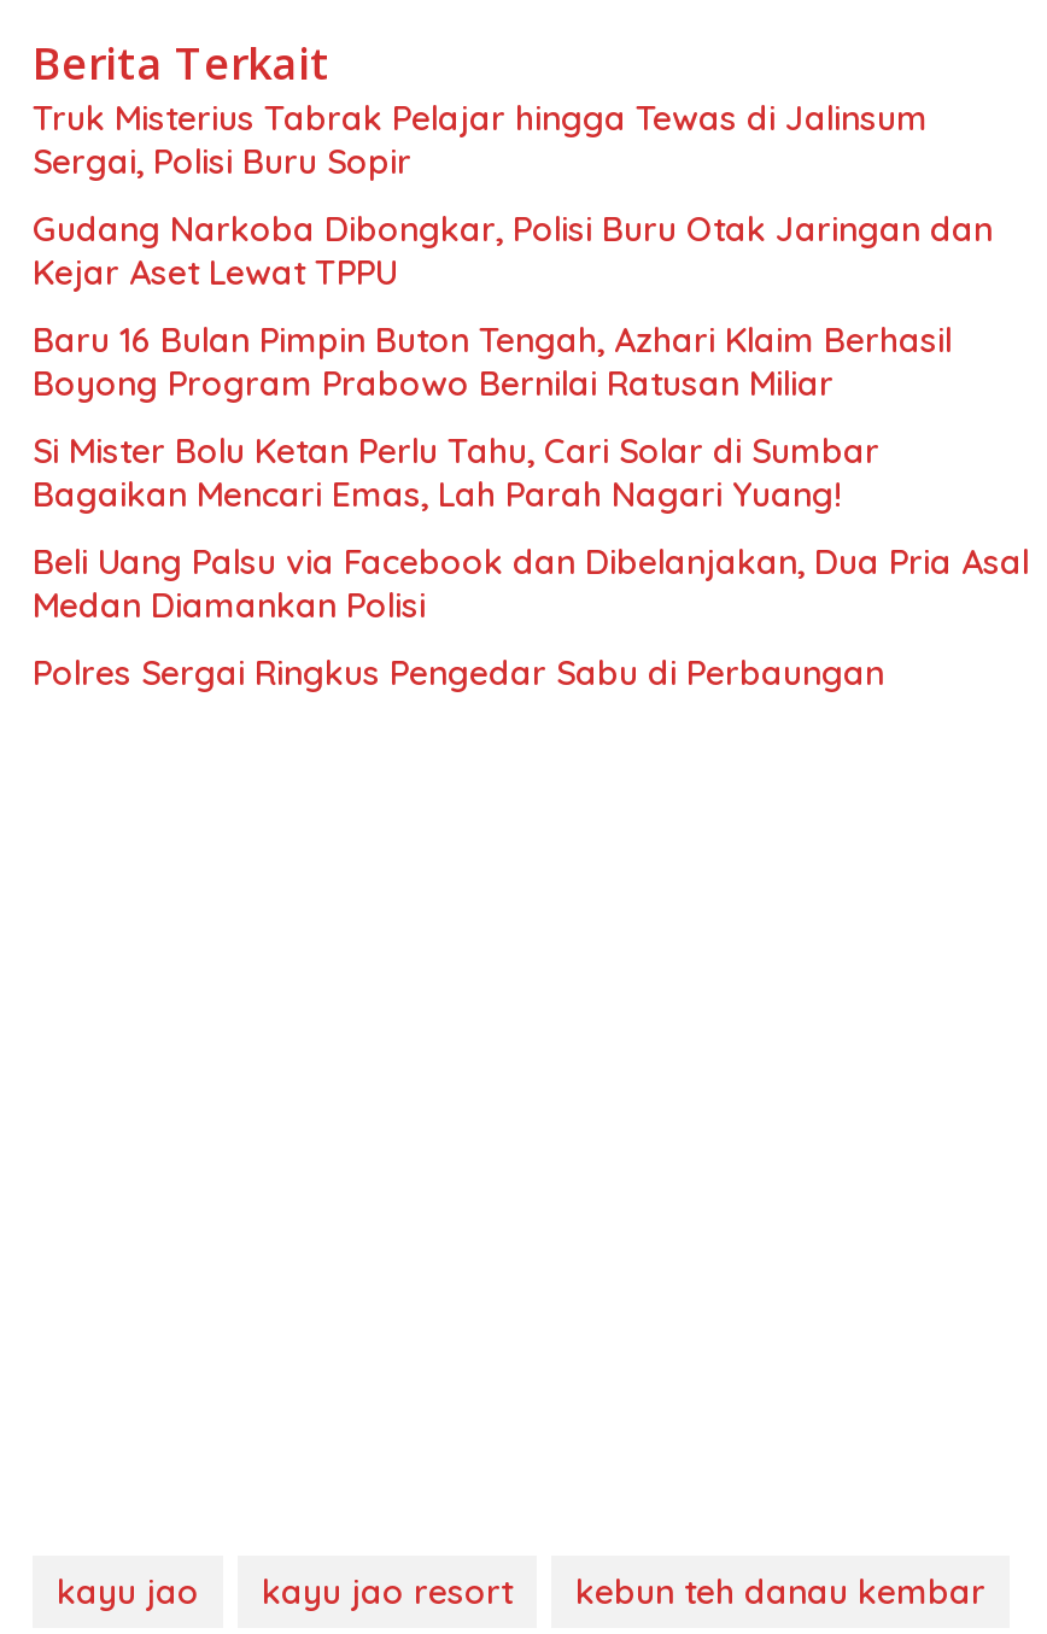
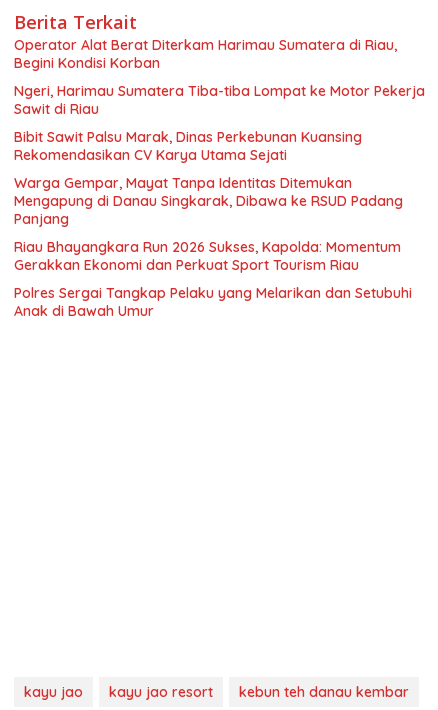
- Truk Misterius Tabrak Pelajar hingga Tewas di Jalinsum
- Sergai, Polisi Buru Sopir
+ Operator Alat Berat Diterkam Harimau Sumatera di Riau,
+ Begini Kondisi Korban

- Gudang Narkoba Dibongkar, Polisi Buru Otak Jaringan dan
- Kejar Aset Lewat TPPU
+ Ngeri, Harimau Sumatera Tiba-tiba Lompat ke Motor Pekerja
+ Sawit di Riau

- Baru 16 Bulan Pimpin Buton Tengah, Azhari Klaim Berhasil
- Boyong Program Prabowo Bernilai Ratusan Miliar
+ Bibit Sawit Palsu Marak, Dinas Perkebunan Kuansing
+ Rekomendasikan CV Karya Utama Sejati

- Si Mister Bolu Ketan Perlu Tahu, Cari Solar di Sumbar
- Bagaikan Mencari Emas, Lah Parah Nagari Yuang!
+ Warga Gempar, Mayat Tanpa Identitas Ditemukan
+ Mengapung di Danau Singkarak, Dibawa ke RSUD Padang
+ Panjang

- Beli Uang Palsu via Facebook dan Dibelanjakan, Dua Pria Asal
- Medan Diamankan Polisi
+ Riau Bhayangkara Run 2026 Sukses, Kapolda: Momentum
+ Gerakkan Ekonomi dan Perkuat Sport Tourism Riau

- Polres Sergai Ringkus Pengedar Sabu di Perbaungan
+ Polres Sergai Tangkap Pelaku yang Melarikan dan Setubuhi
+ Anak di Bawah Umur
